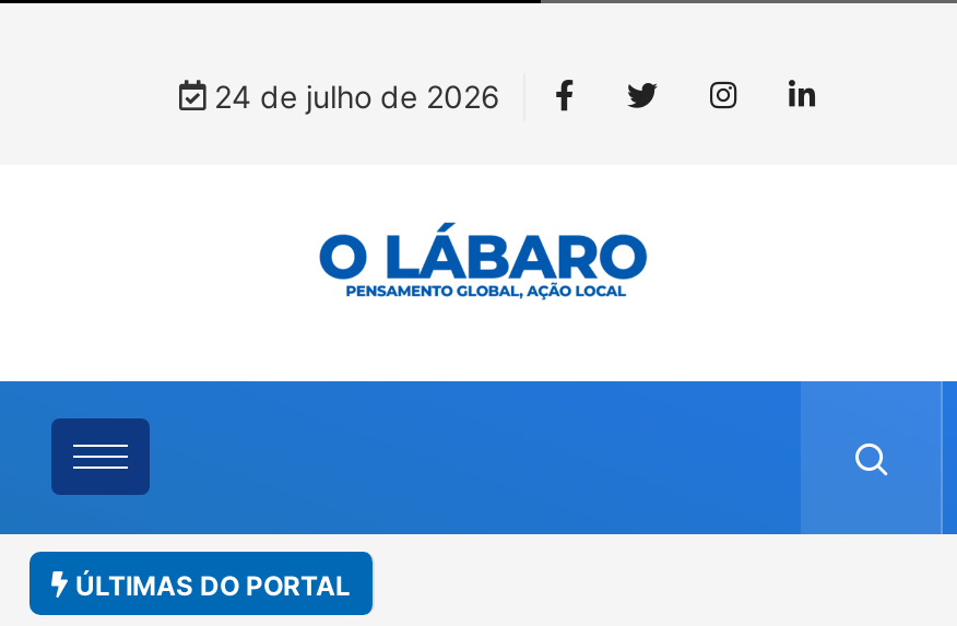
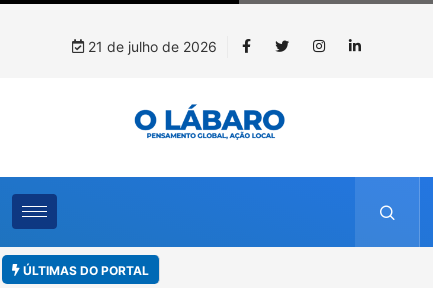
- 24 de julho de 2026
+ 21 de julho de 2026
